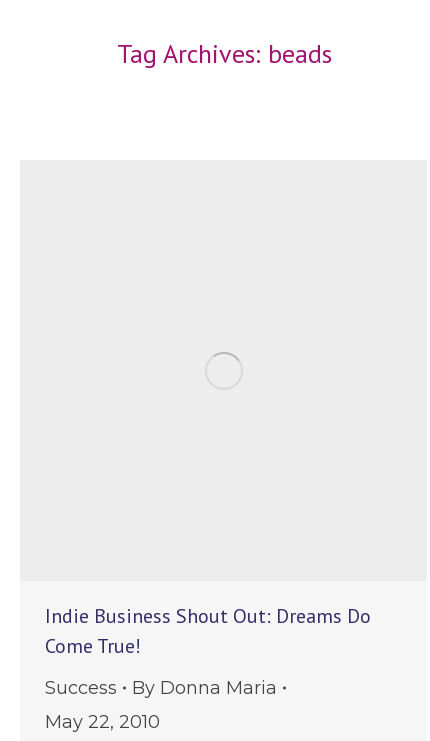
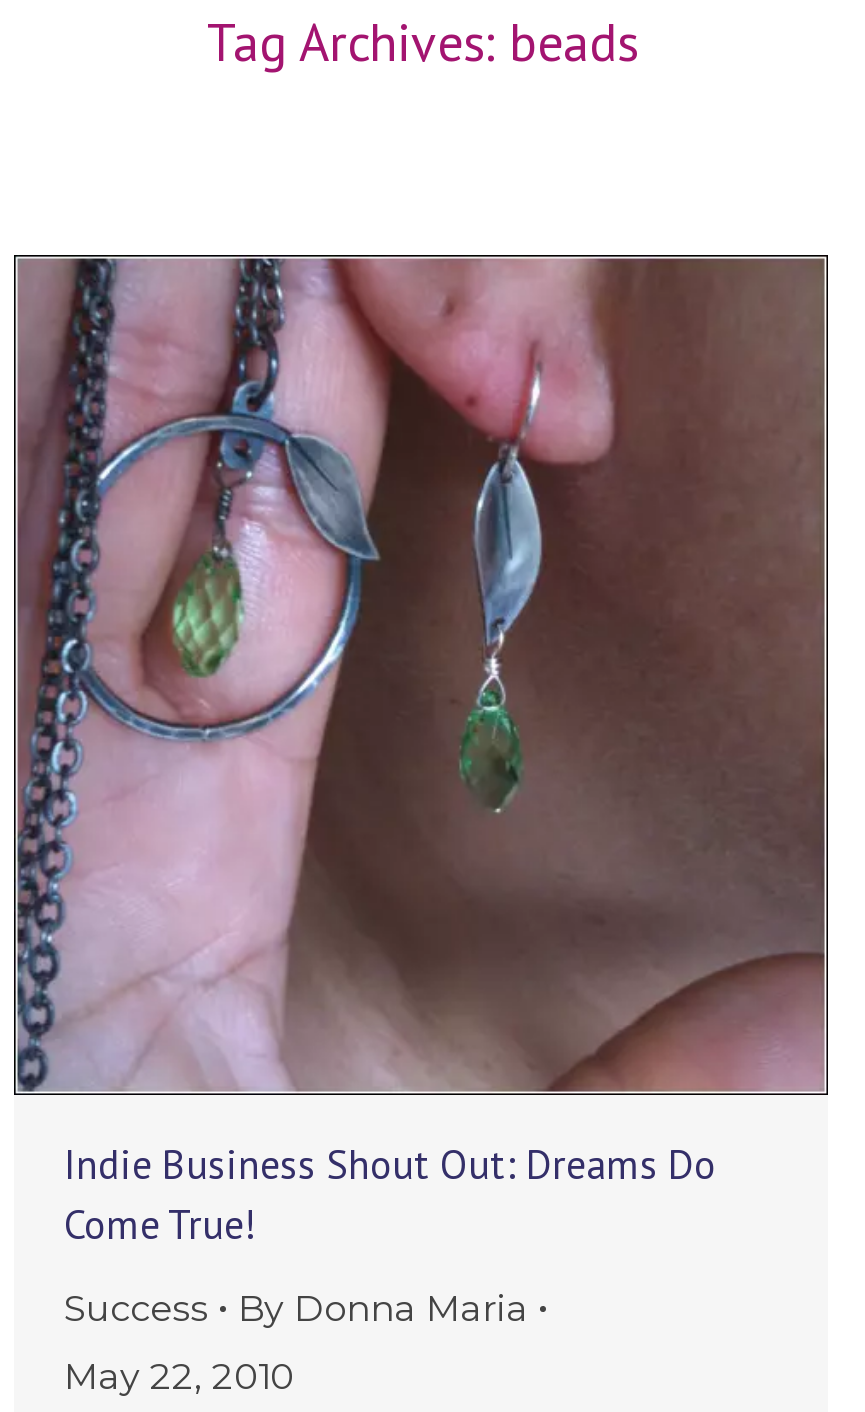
+ [image]
